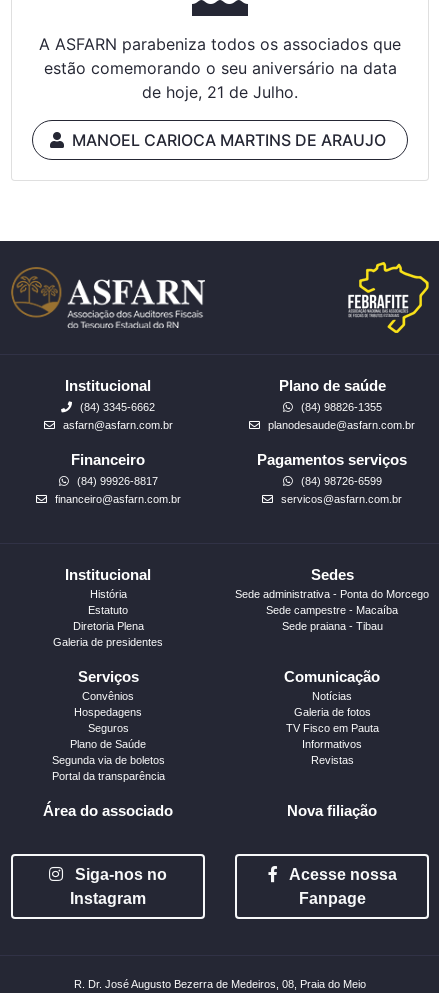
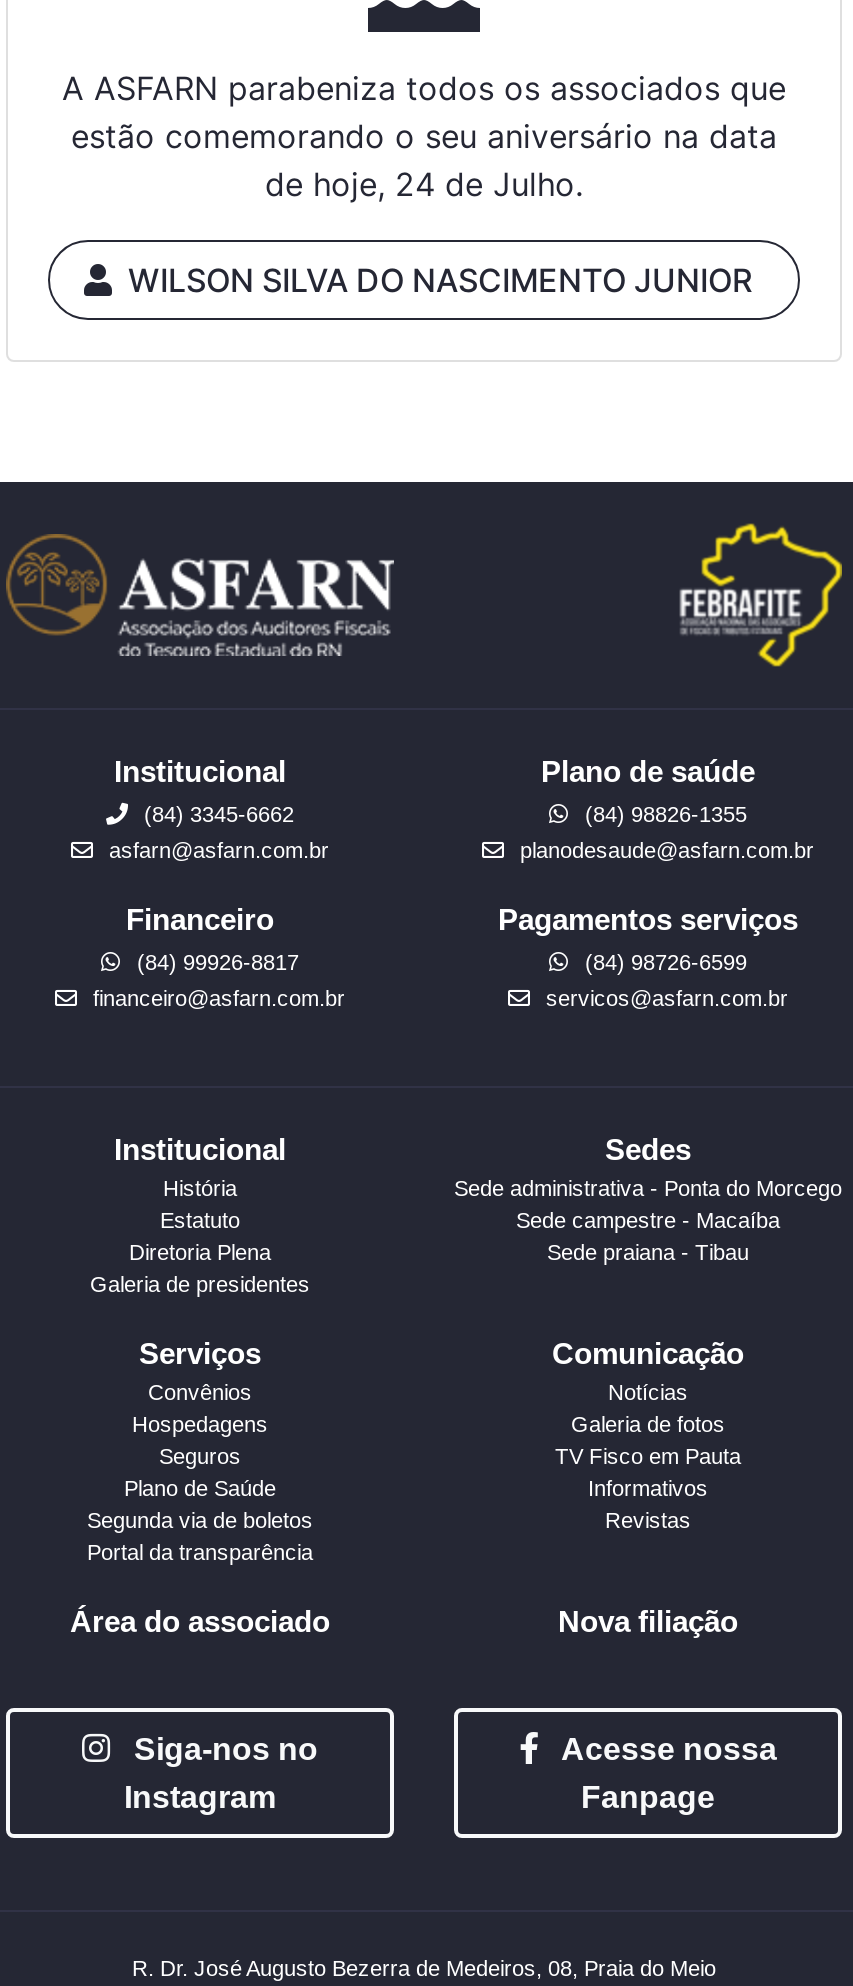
- de hoje, 21 de Julho.
+ de hoje, 24 de Julho.

- MANOEL CARIOCA MARTINS DE ARAUJO
+ WILSON SILVA DO NASCIMENTO JUNIOR
